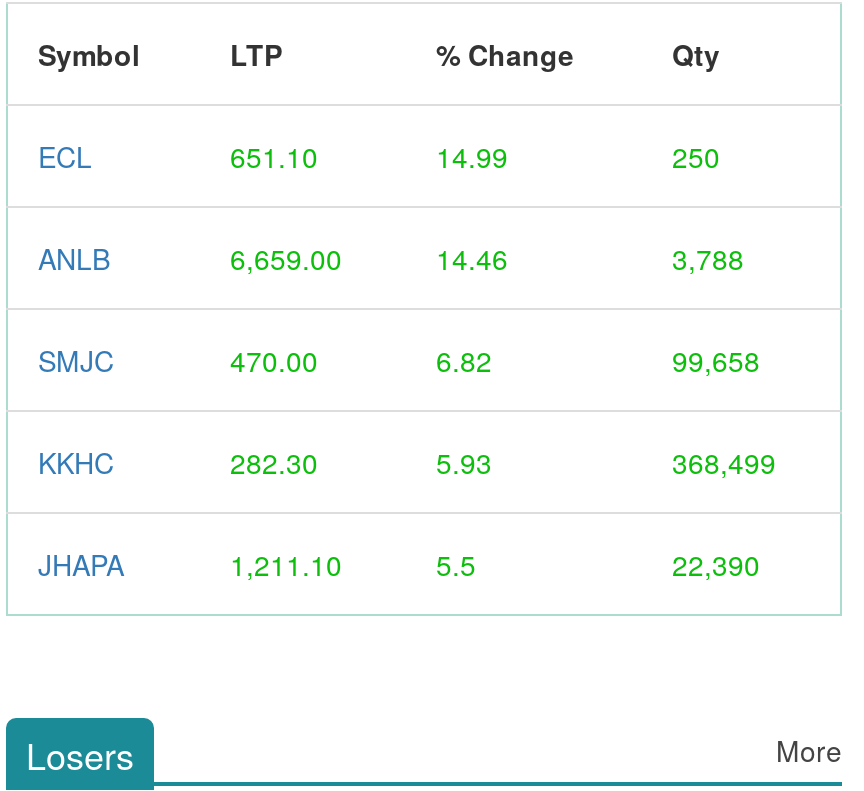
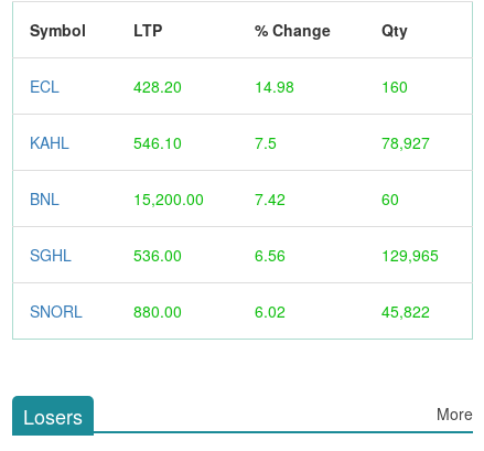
- 651.10
- 14.99
- 250
+ 428.20
+ 14.98
+ 160

- ANLB
- 6,659.00
- 14.46
- 3,788
+ KAHL
+ 546.10
+ 7.5
+ 78,927

- SMJC
- 470.00
- 6.82
- 99,658
+ BNL
+ 15,200.00
+ 7.42
+ 60

- KKHC
- 282.30
- 5.93
- 368,499
+ SGHL
+ 536.00
+ 6.56
+ 129,965

- JHAPA
- 1,211.10
- 5.5
- 22,390
+ SNORL
+ 880.00
+ 6.02
+ 45,822
